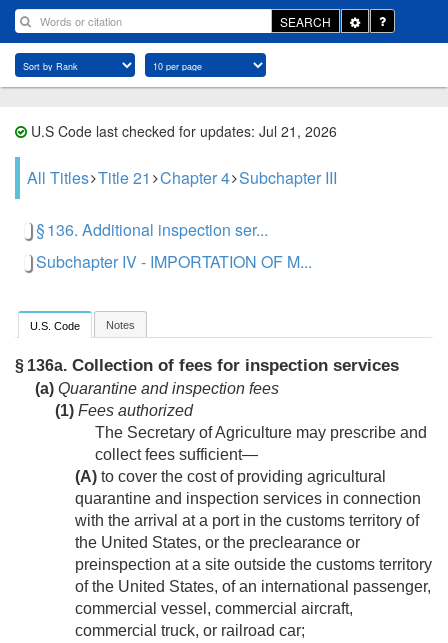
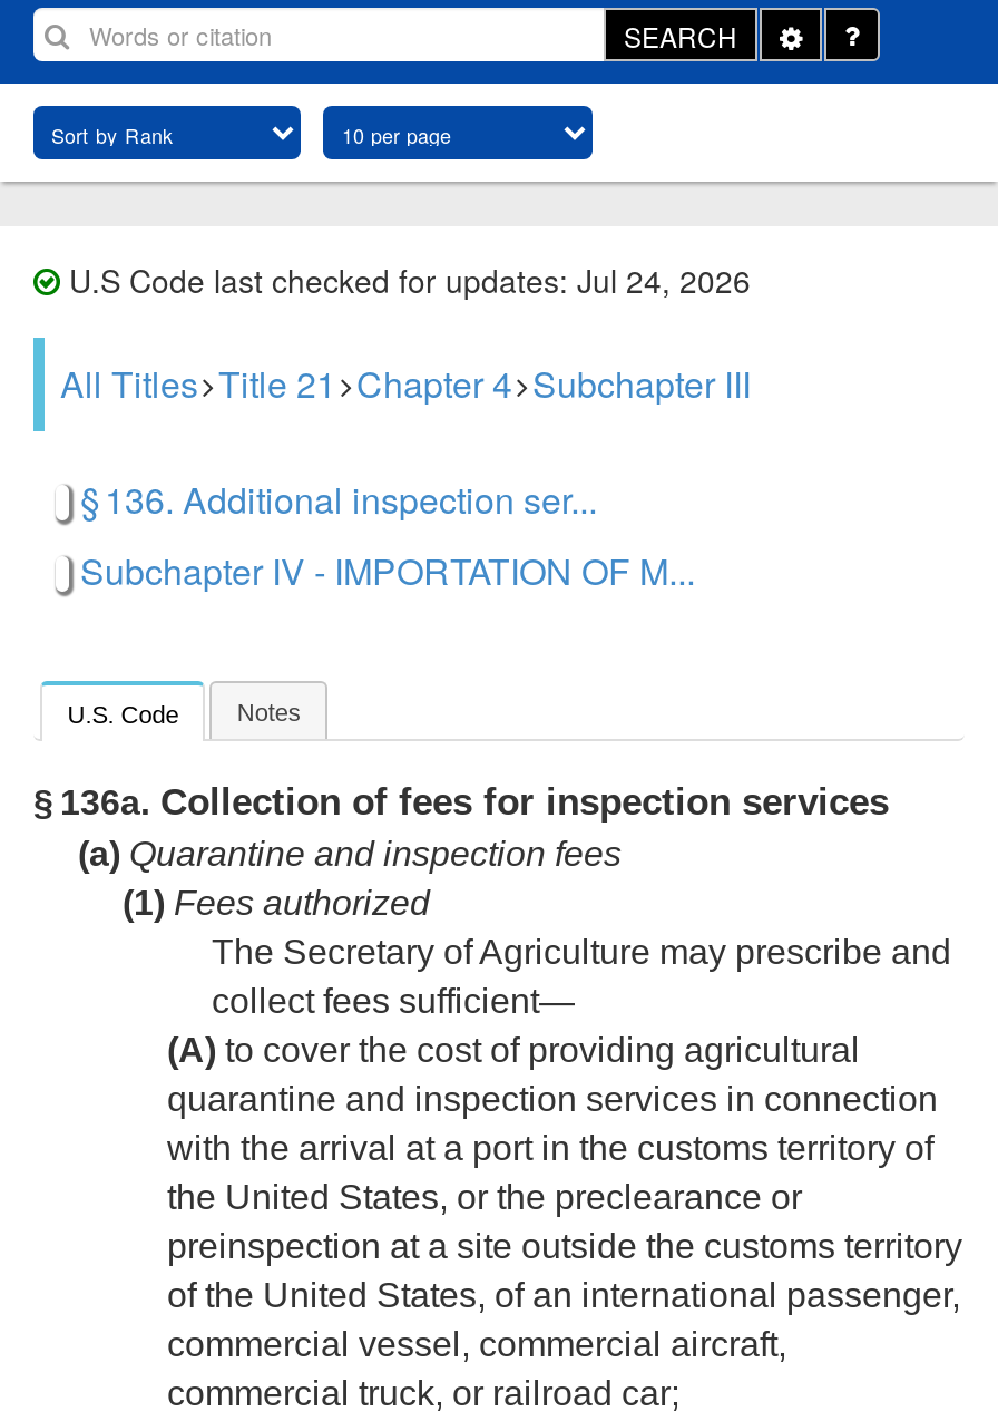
- U.S Code last checked for updates: Jul 21, 2026
+ U.S Code last checked for updates: Jul 24, 2026
